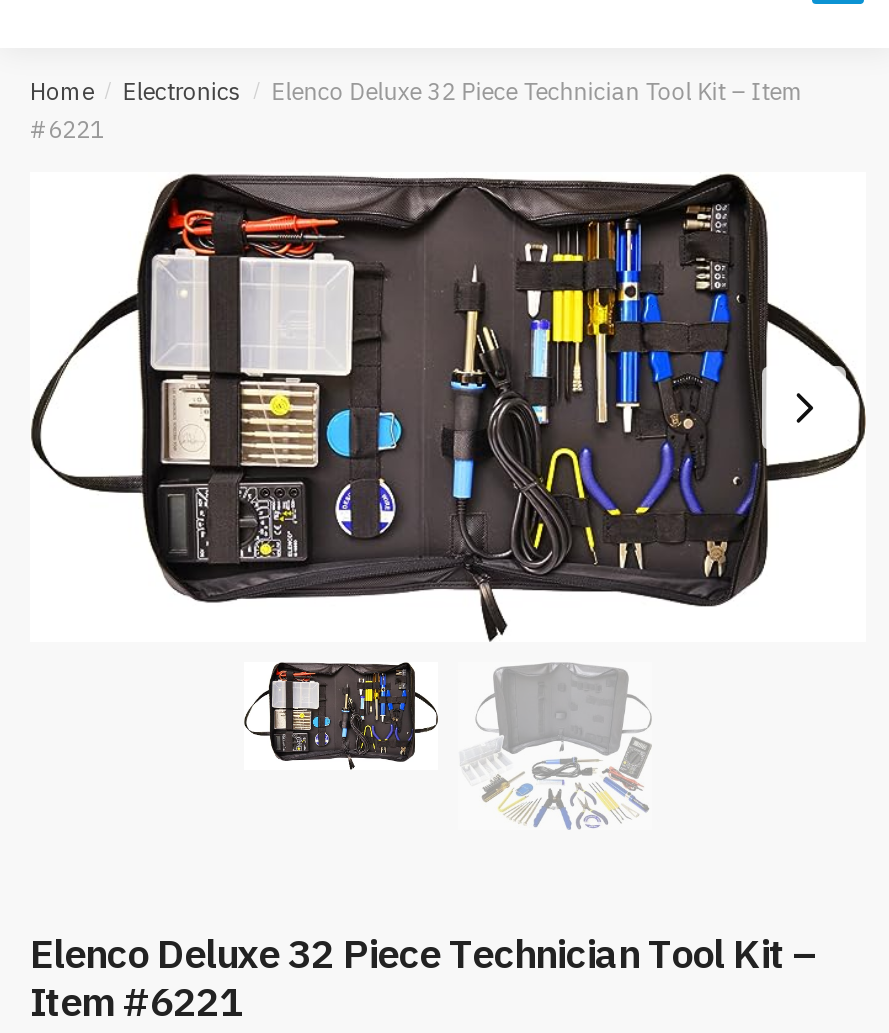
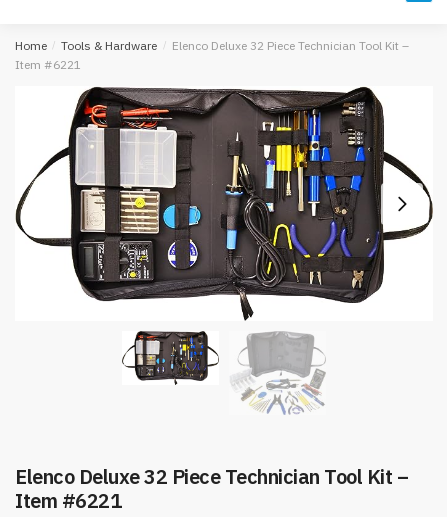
- Home / Electronics / Elenco Deluxe 32 Piece Technician Tool Kit – Item
- #6221
+ Home / Tools & Hardware / Elenco Deluxe 32 Piece Technician Tool Kit –
+ Item #6221
